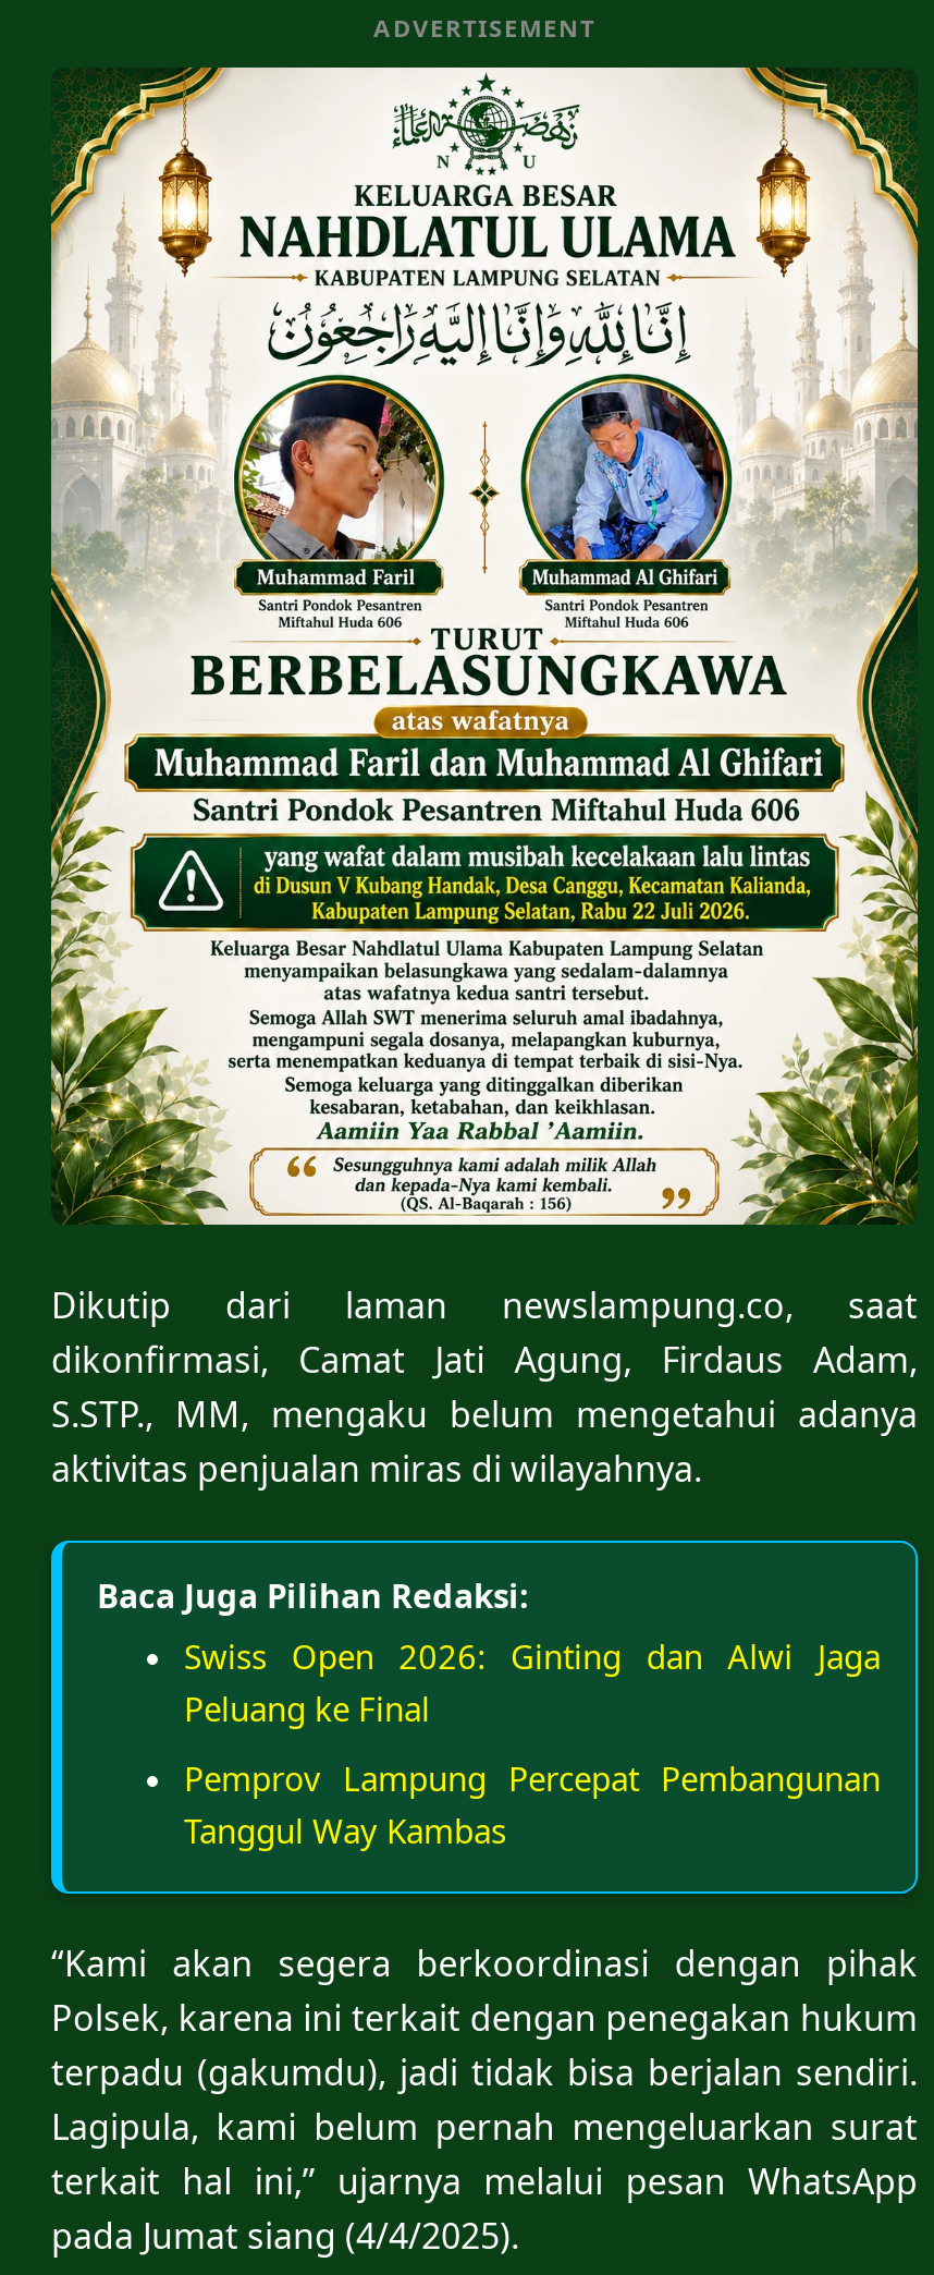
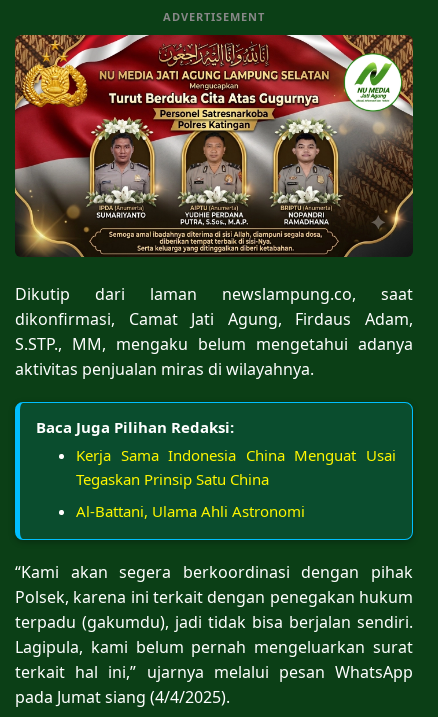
- [image]
+ [image]

- Swiss Open 2026: Ginting dan Alwi Jaga
- Peluang ke Final
+ Kerja Sama Indonesia China Menguat Usai
+ Tegaskan Prinsip Satu China

- Pemprov Lampung Percepat Pembangunan
- Tanggul Way Kambas
+ Al-Battani, Ulama Ahli Astronomi
